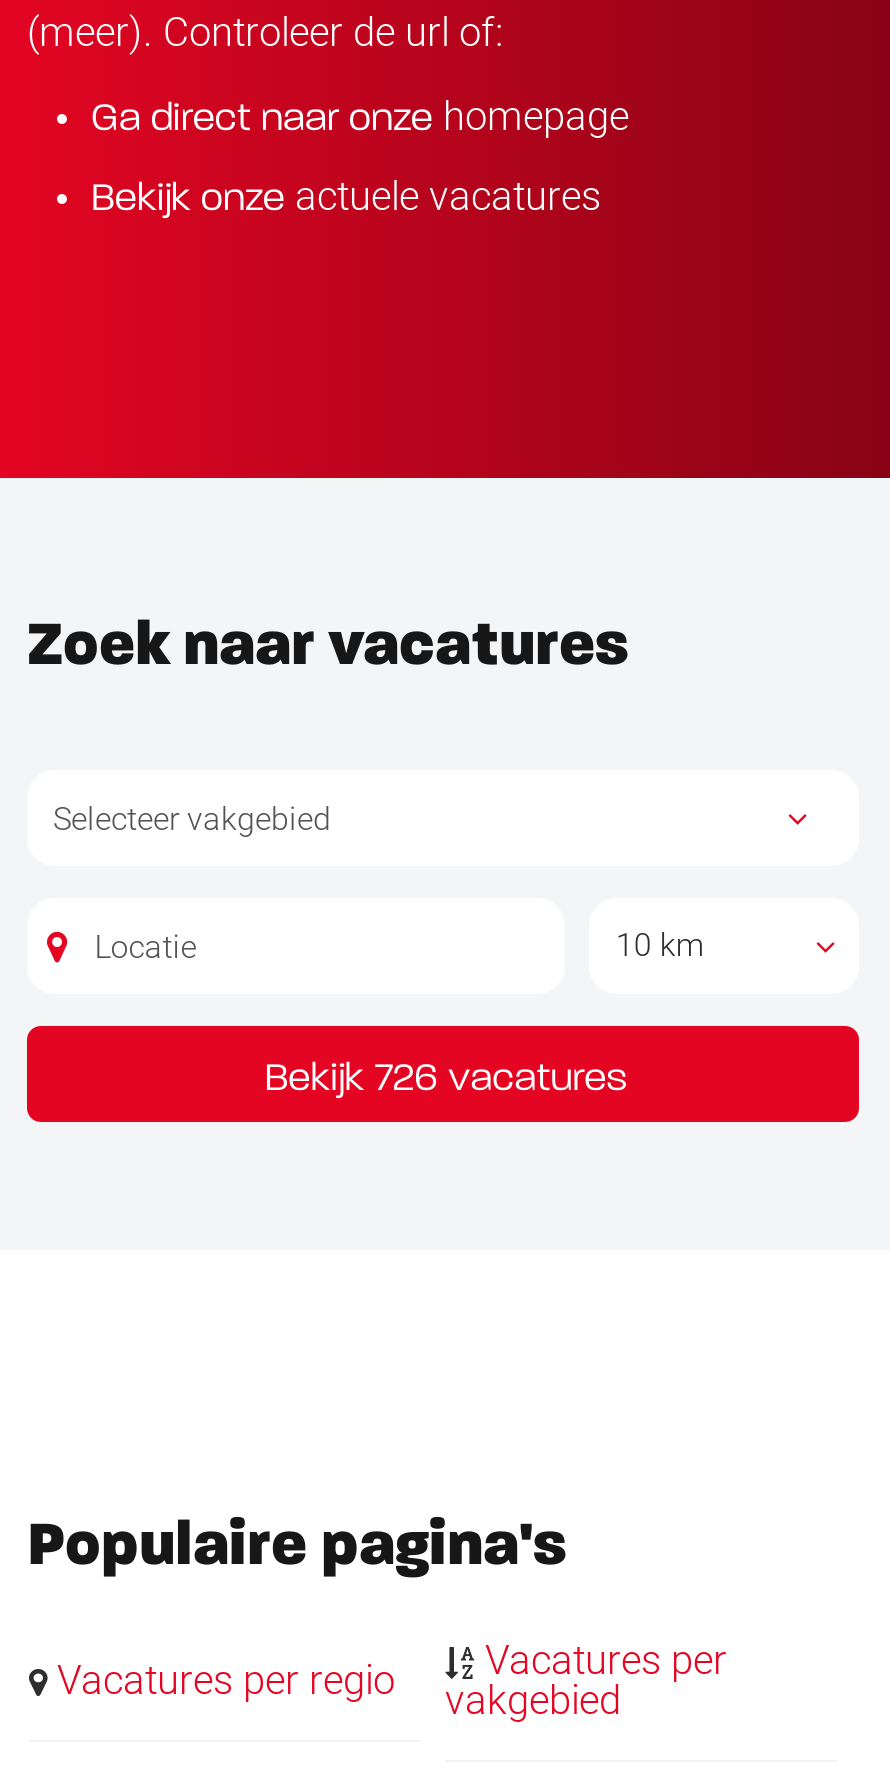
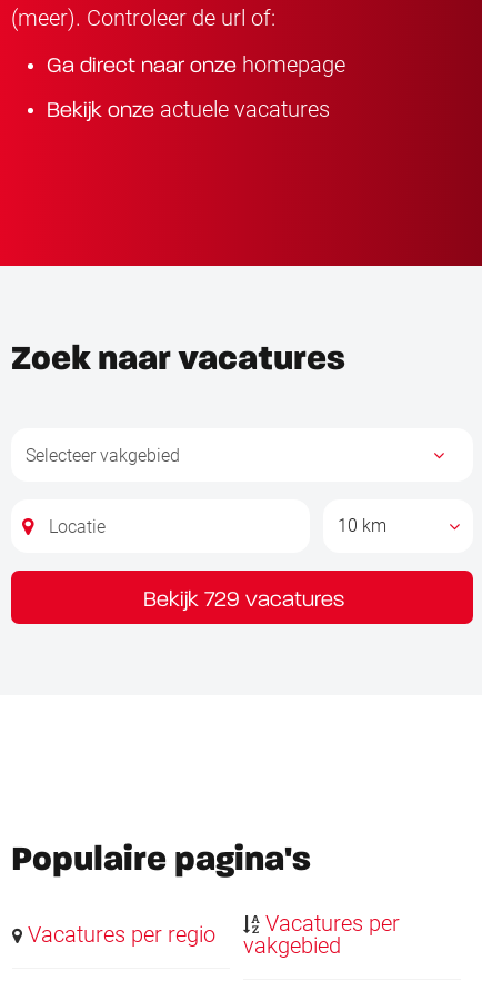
- Bekijk 726 vacatures
+ Bekijk 729 vacatures
